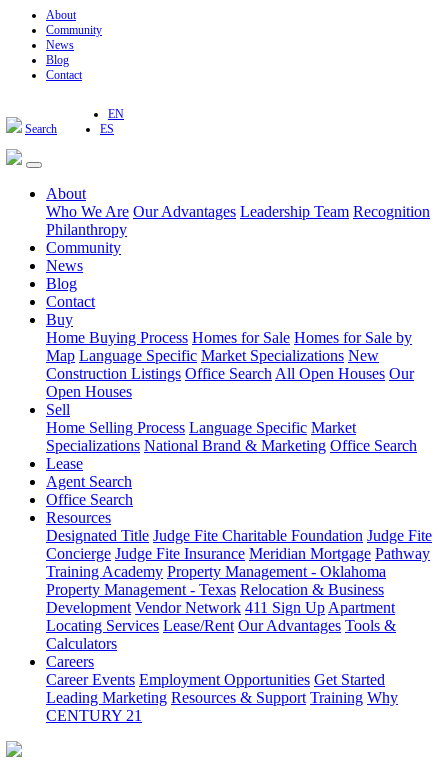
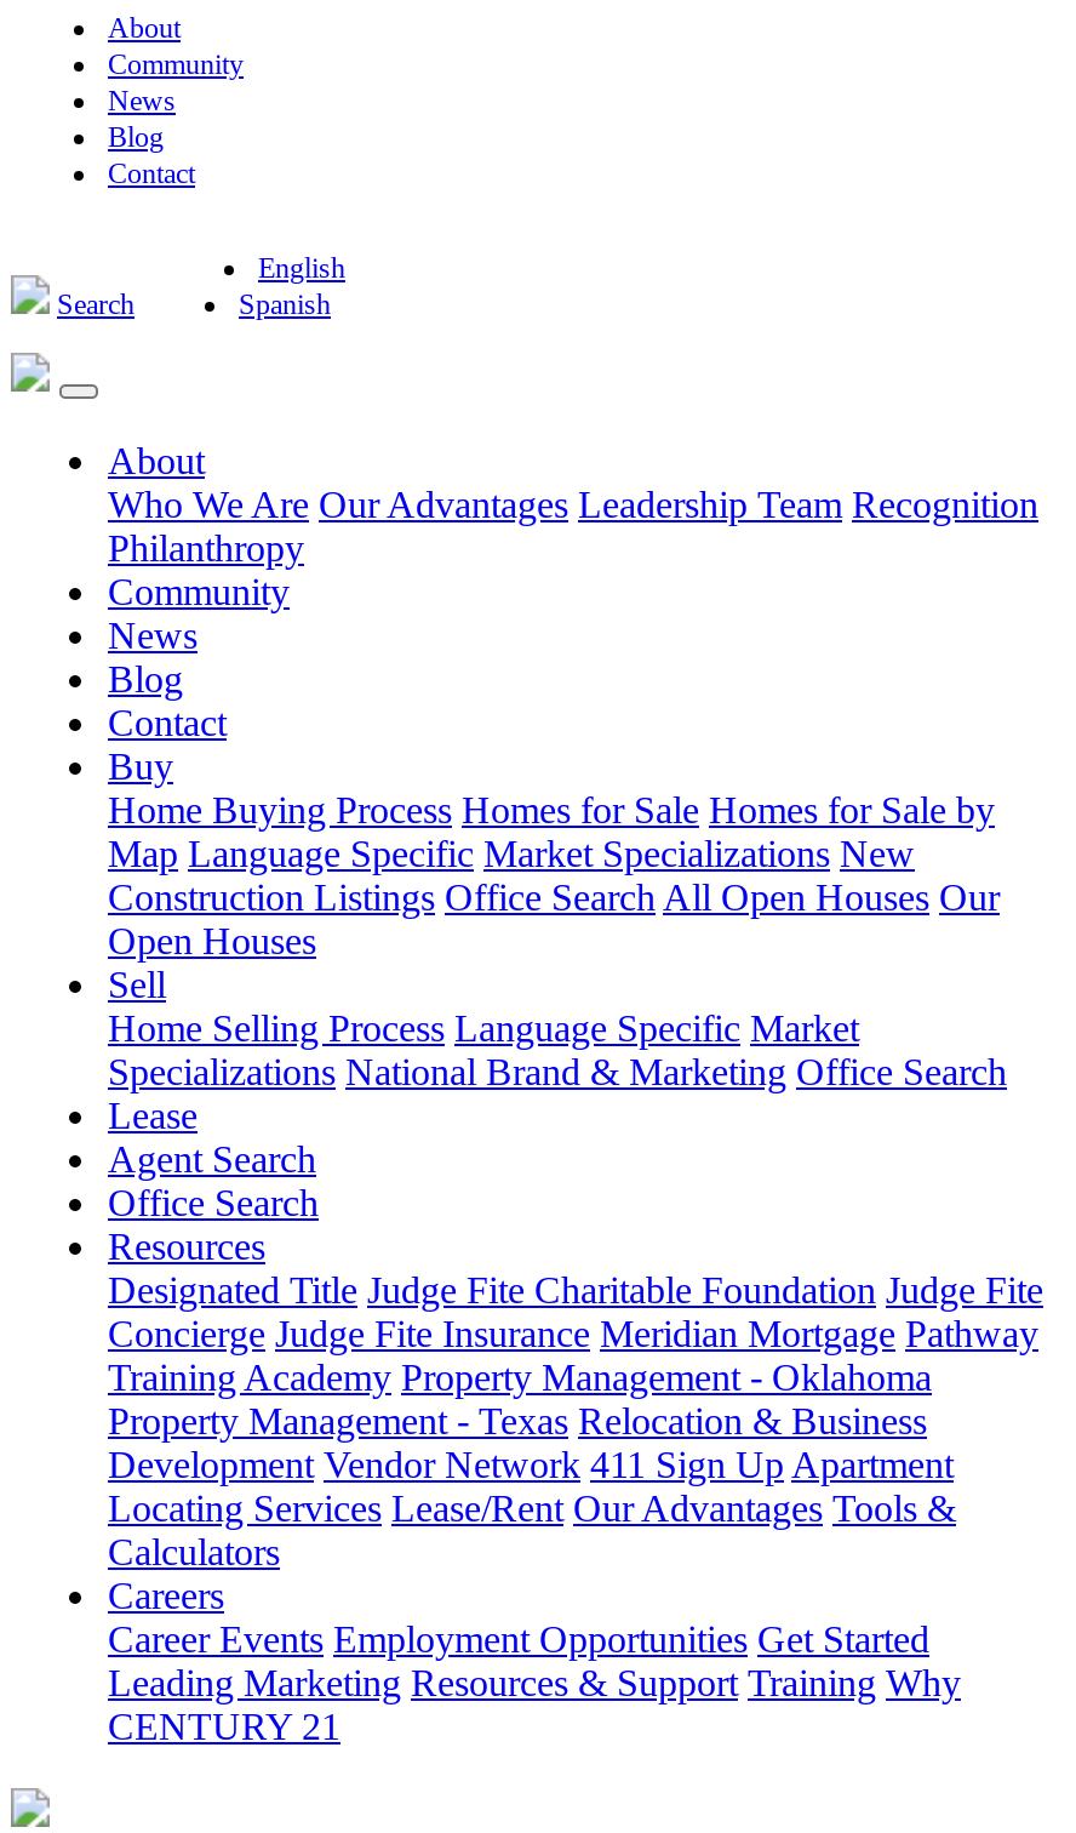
- EN
- ES
+ English
+ Spanish
